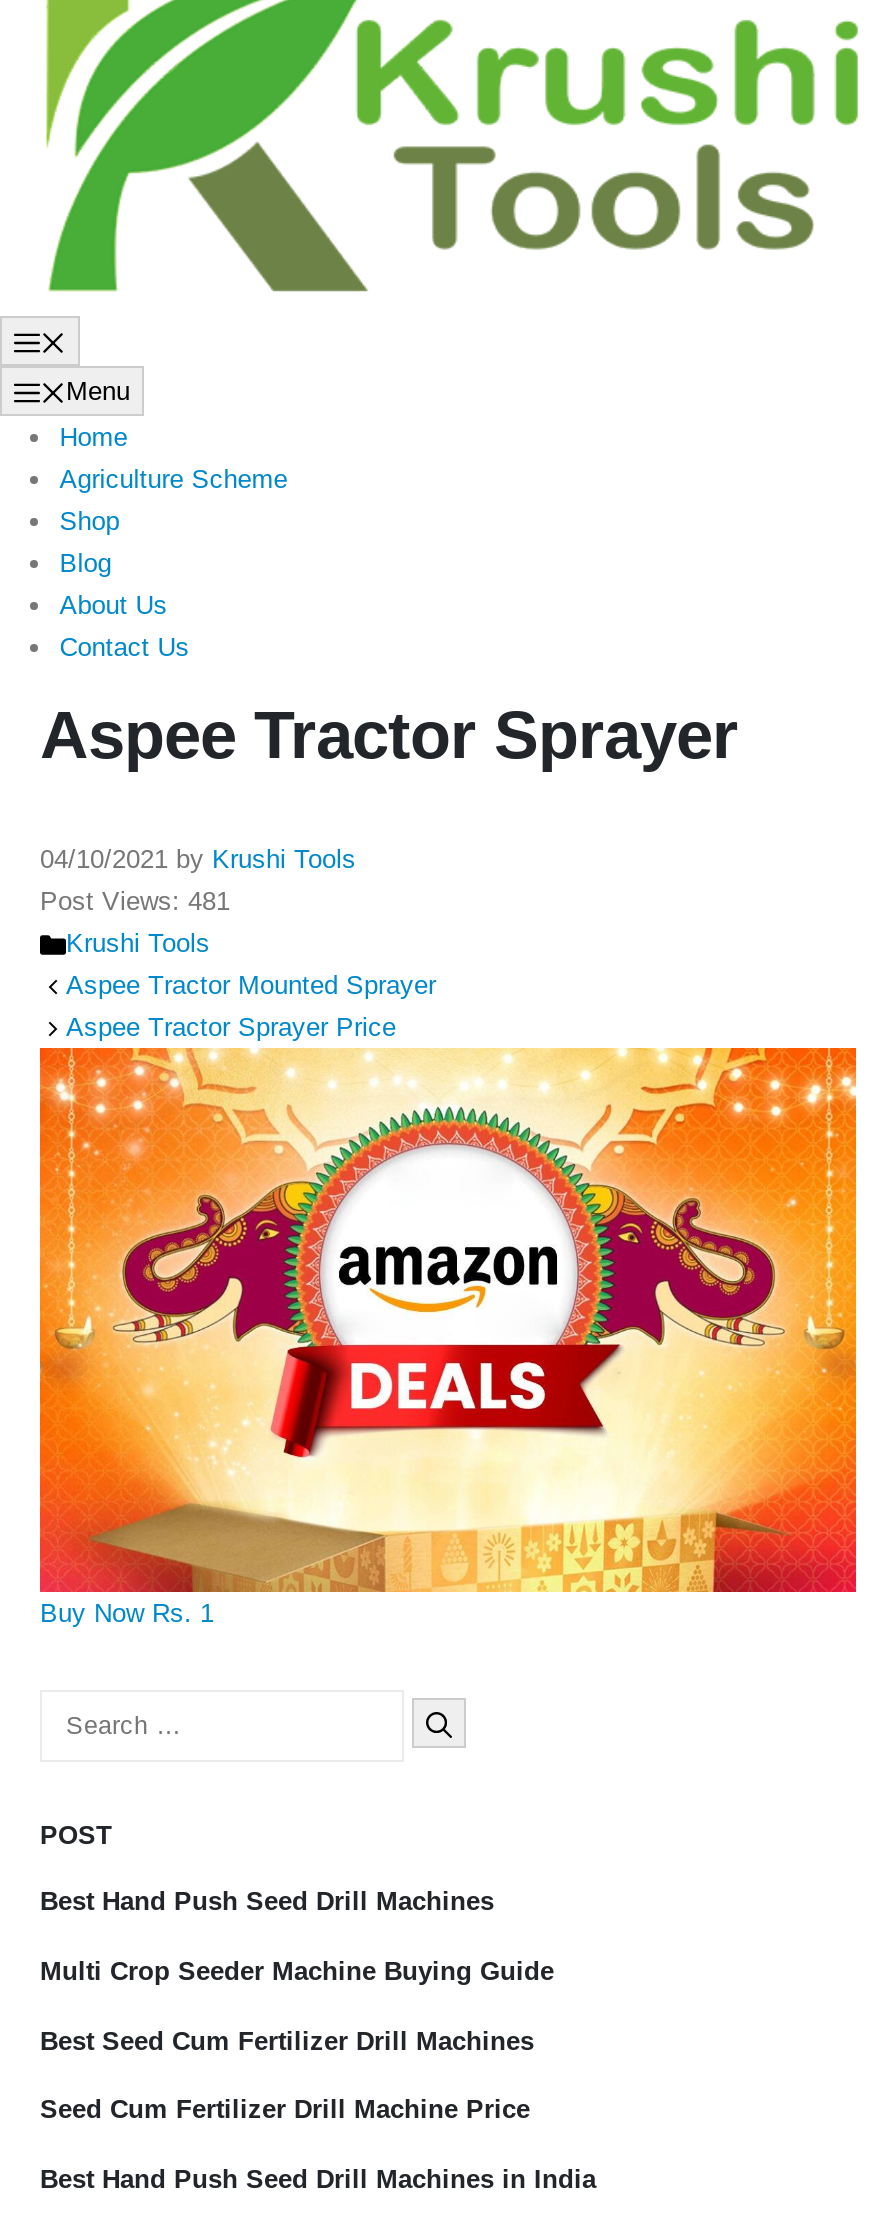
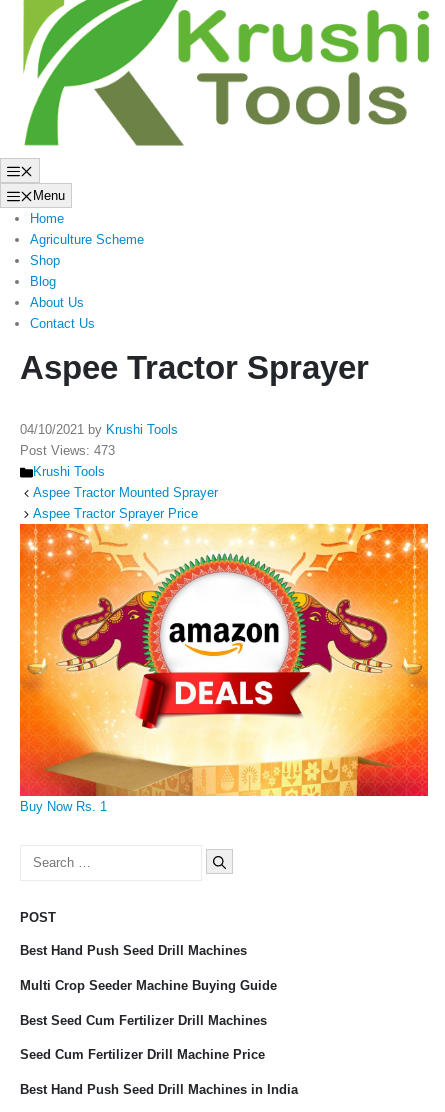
- Post Views: 481
+ Post Views: 473
